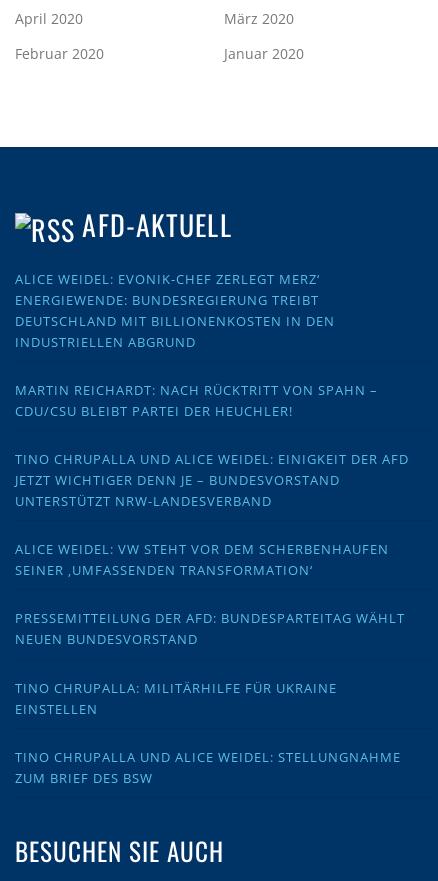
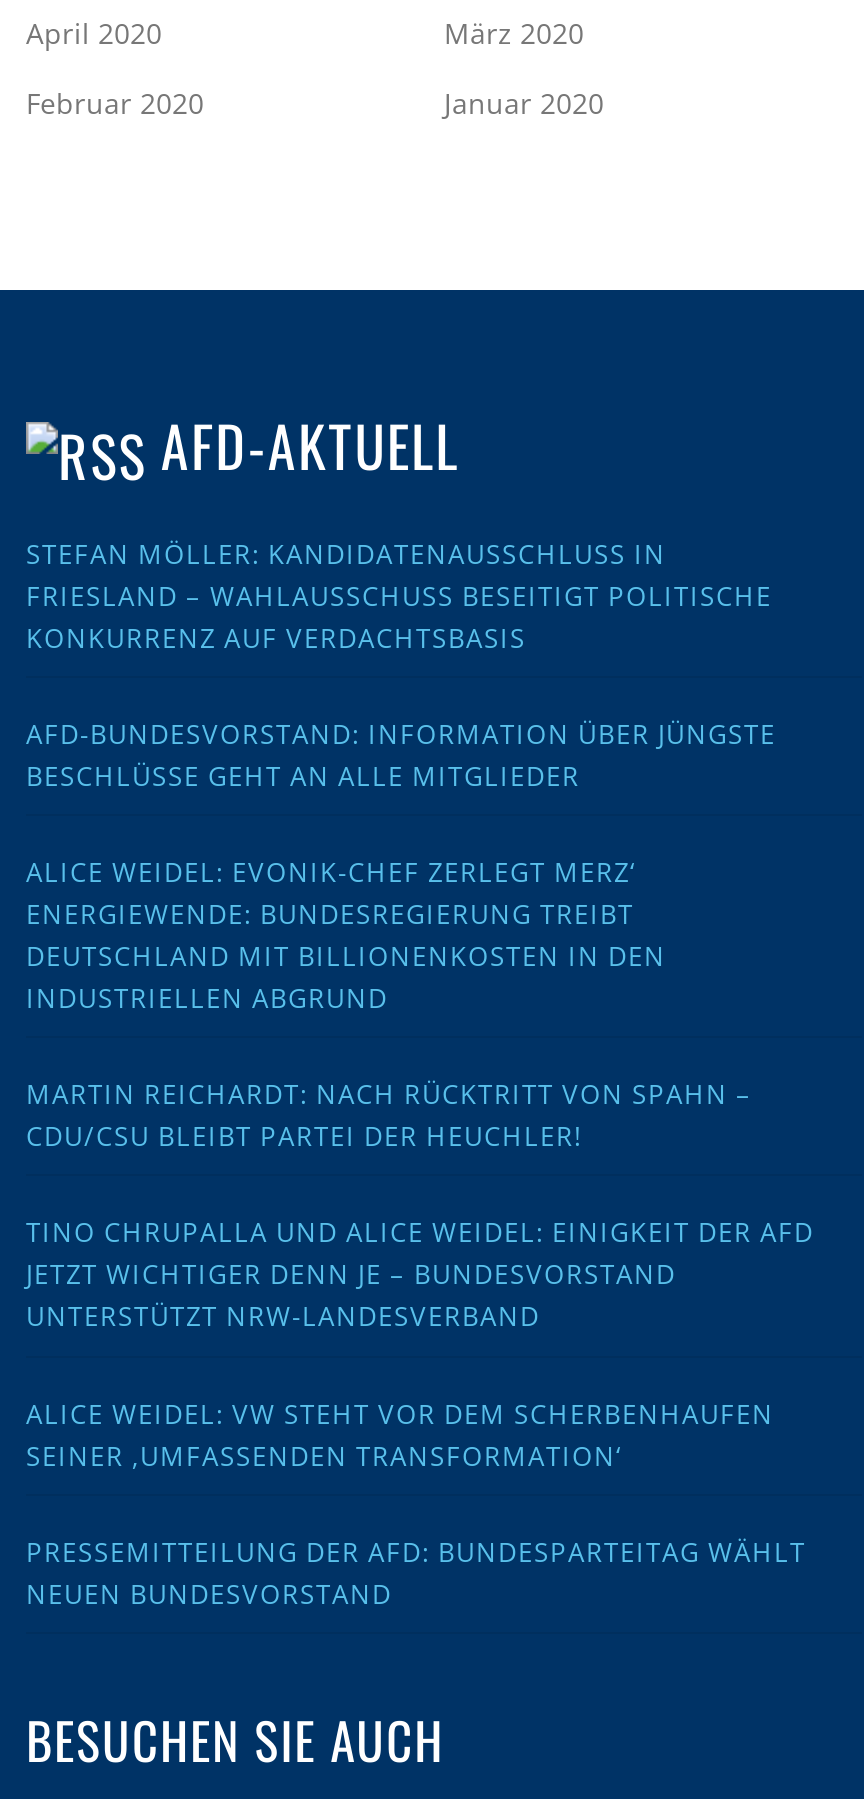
+ STEFAN MÖLLER: KANDIDATENAUSSCHLUSS IN
+ FRIESLAND – WAHLAUSSCHUSS BESEITIGT POLITISCHE
+ KONKURRENZ AUF VERDACHTSBASIS
+ AFD-BUNDESVORSTAND: INFORMATION ÜBER JÜNGSTE
+ BESCHLÜSSE GEHT AN ALLE MITGLIEDER

moved down: ALICE WEIDEL: EVONIK-CHEF ZERLEGT MERZ‘ | ENERGIEWENDE: BUNDESREGIERUNG TREIBT | DEUTSCHLAND MIT BILLIONENKOSTEN IN DEN | ... | PRESSEMITTEILUNG DER AFD: BUNDESPARTEITAG WÄHLT | NEUEN BUNDESVORSTAND

- TINO CHRUPALLA: MILITÄRHILFE FÜR UKRAINE
- EINSTELLEN
- TINO CHRUPALLA UND ALICE WEIDEL: STELLUNGNAHME
- ZUM BRIEF DES BSW
